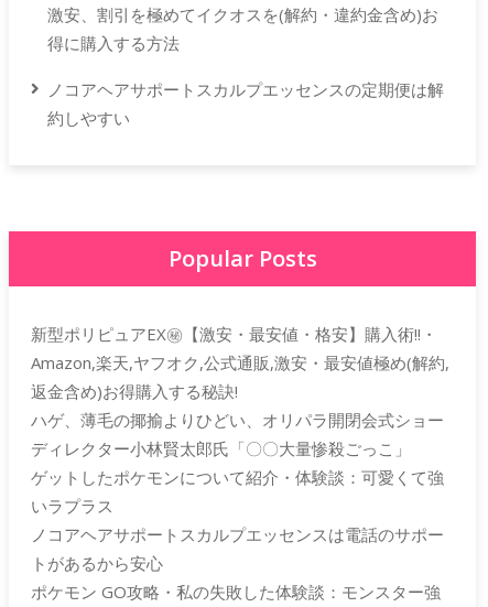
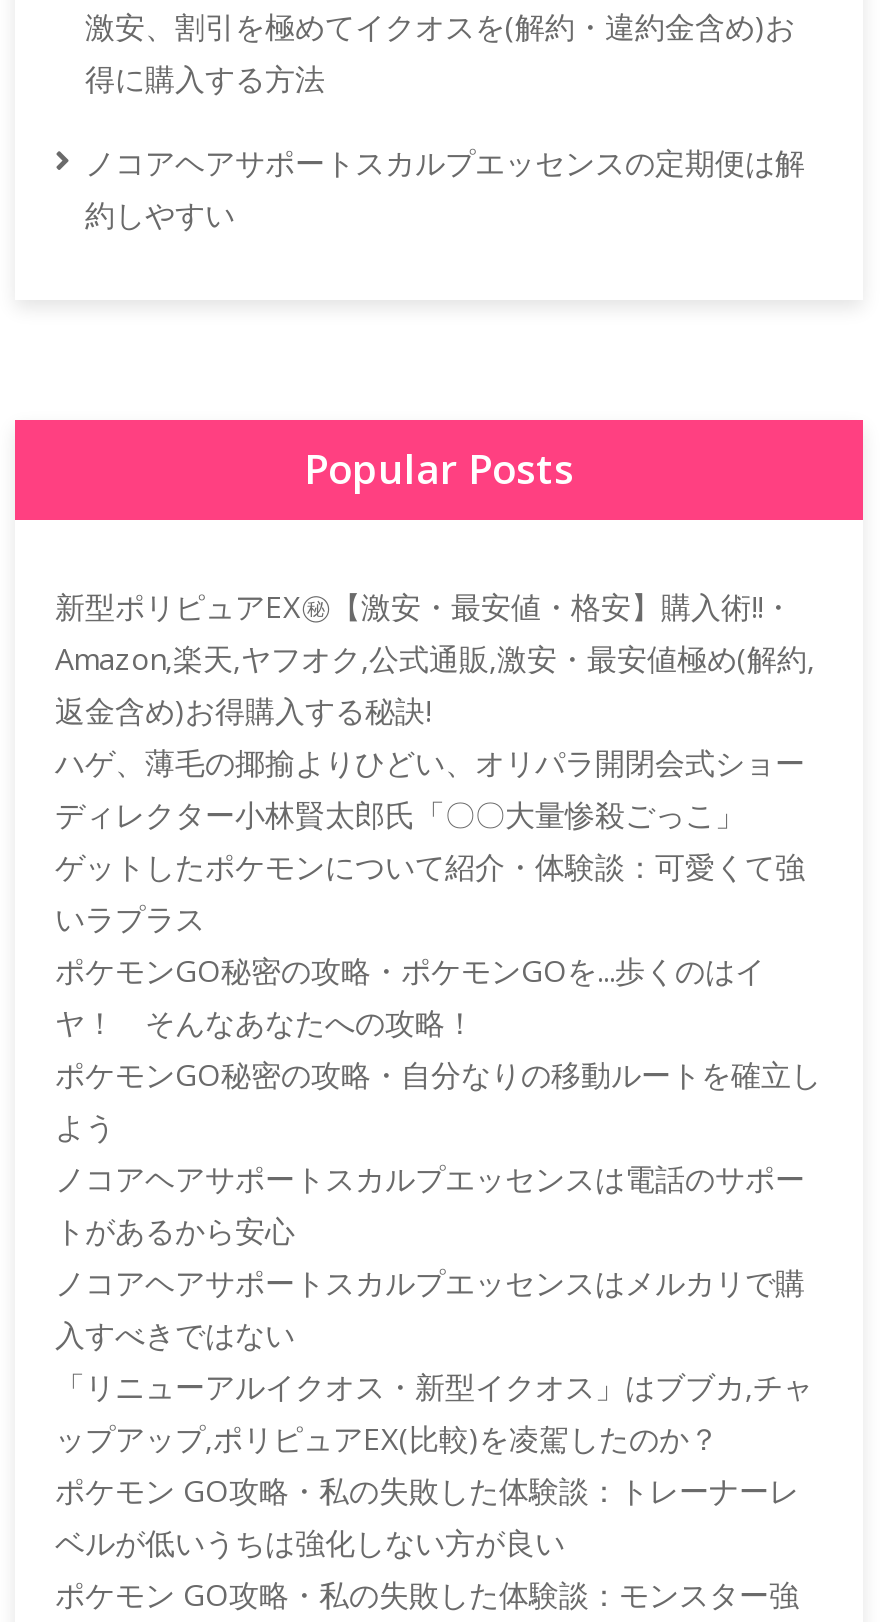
+ ポケモンGO秘密の攻略・ポケモンGOを...歩くのはイ
+ ヤ！ そんなあなたへの攻略！
+ ポケモンGO秘密の攻略・自分なりの移動ルートを確立し
+ よう

+ ノコアヘアサポートスカルプエッセンスはメルカリで購
+ 入すべきではない
+ 「リニューアルイクオス・新型イクオス」はブブカ,チャ
+ ップアップ,ポリピュアEX(比較)を凌駕したのか？
+ ポケモン GO攻略・私の失敗した体験談：トレーナーレ
+ ベルが低いうちは強化しない方が良い
